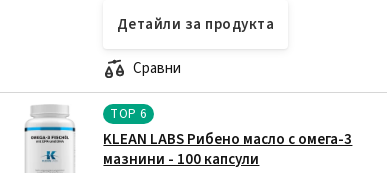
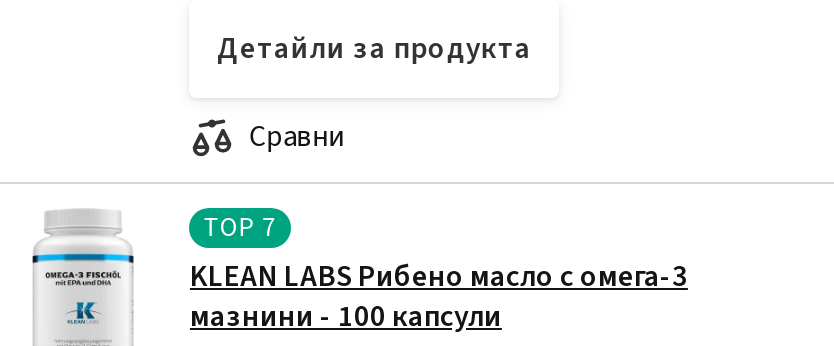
- TOP6
+ TOP7
